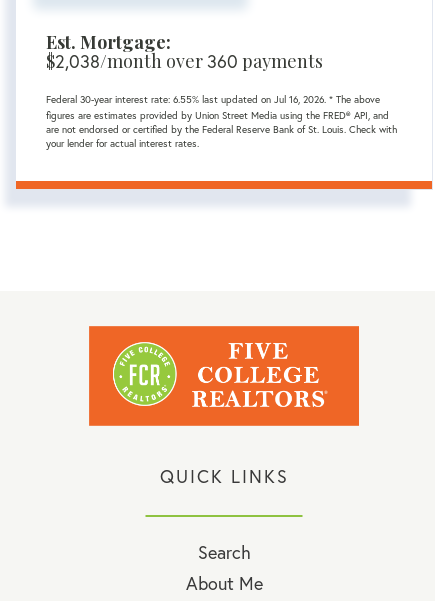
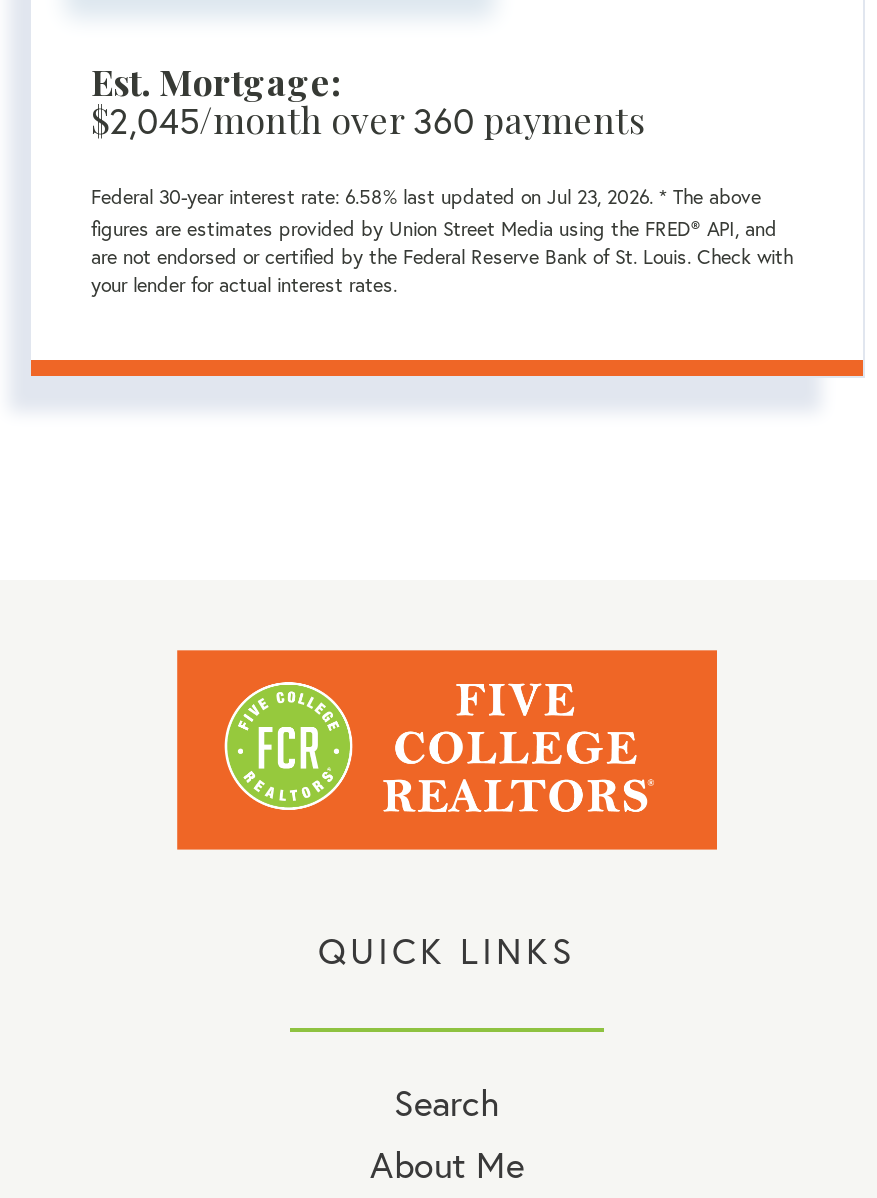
- $2,038/month over 360 payments
+ $2,045/month over 360 payments

- Federal 30-year interest rate: 6.55% last updated on Jul 16, 2026. * The above
+ Federal 30-year interest rate: 6.58% last updated on Jul 23, 2026. * The above
